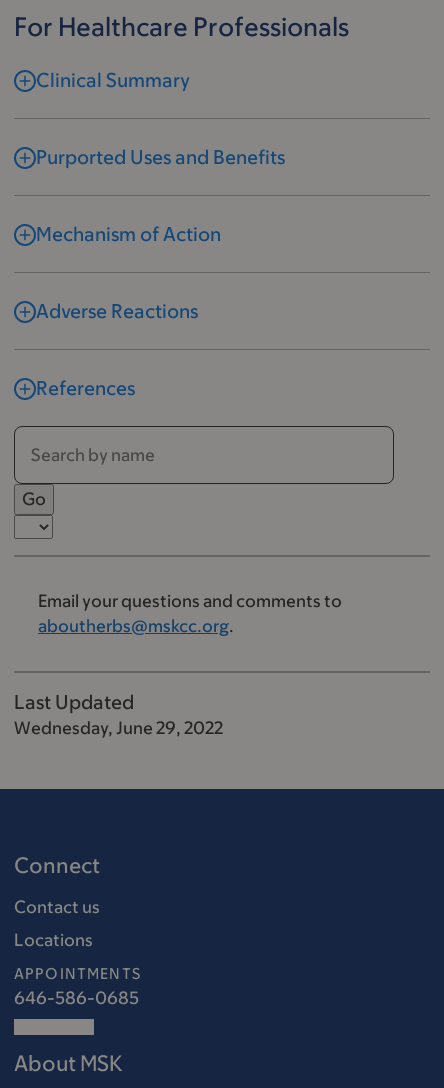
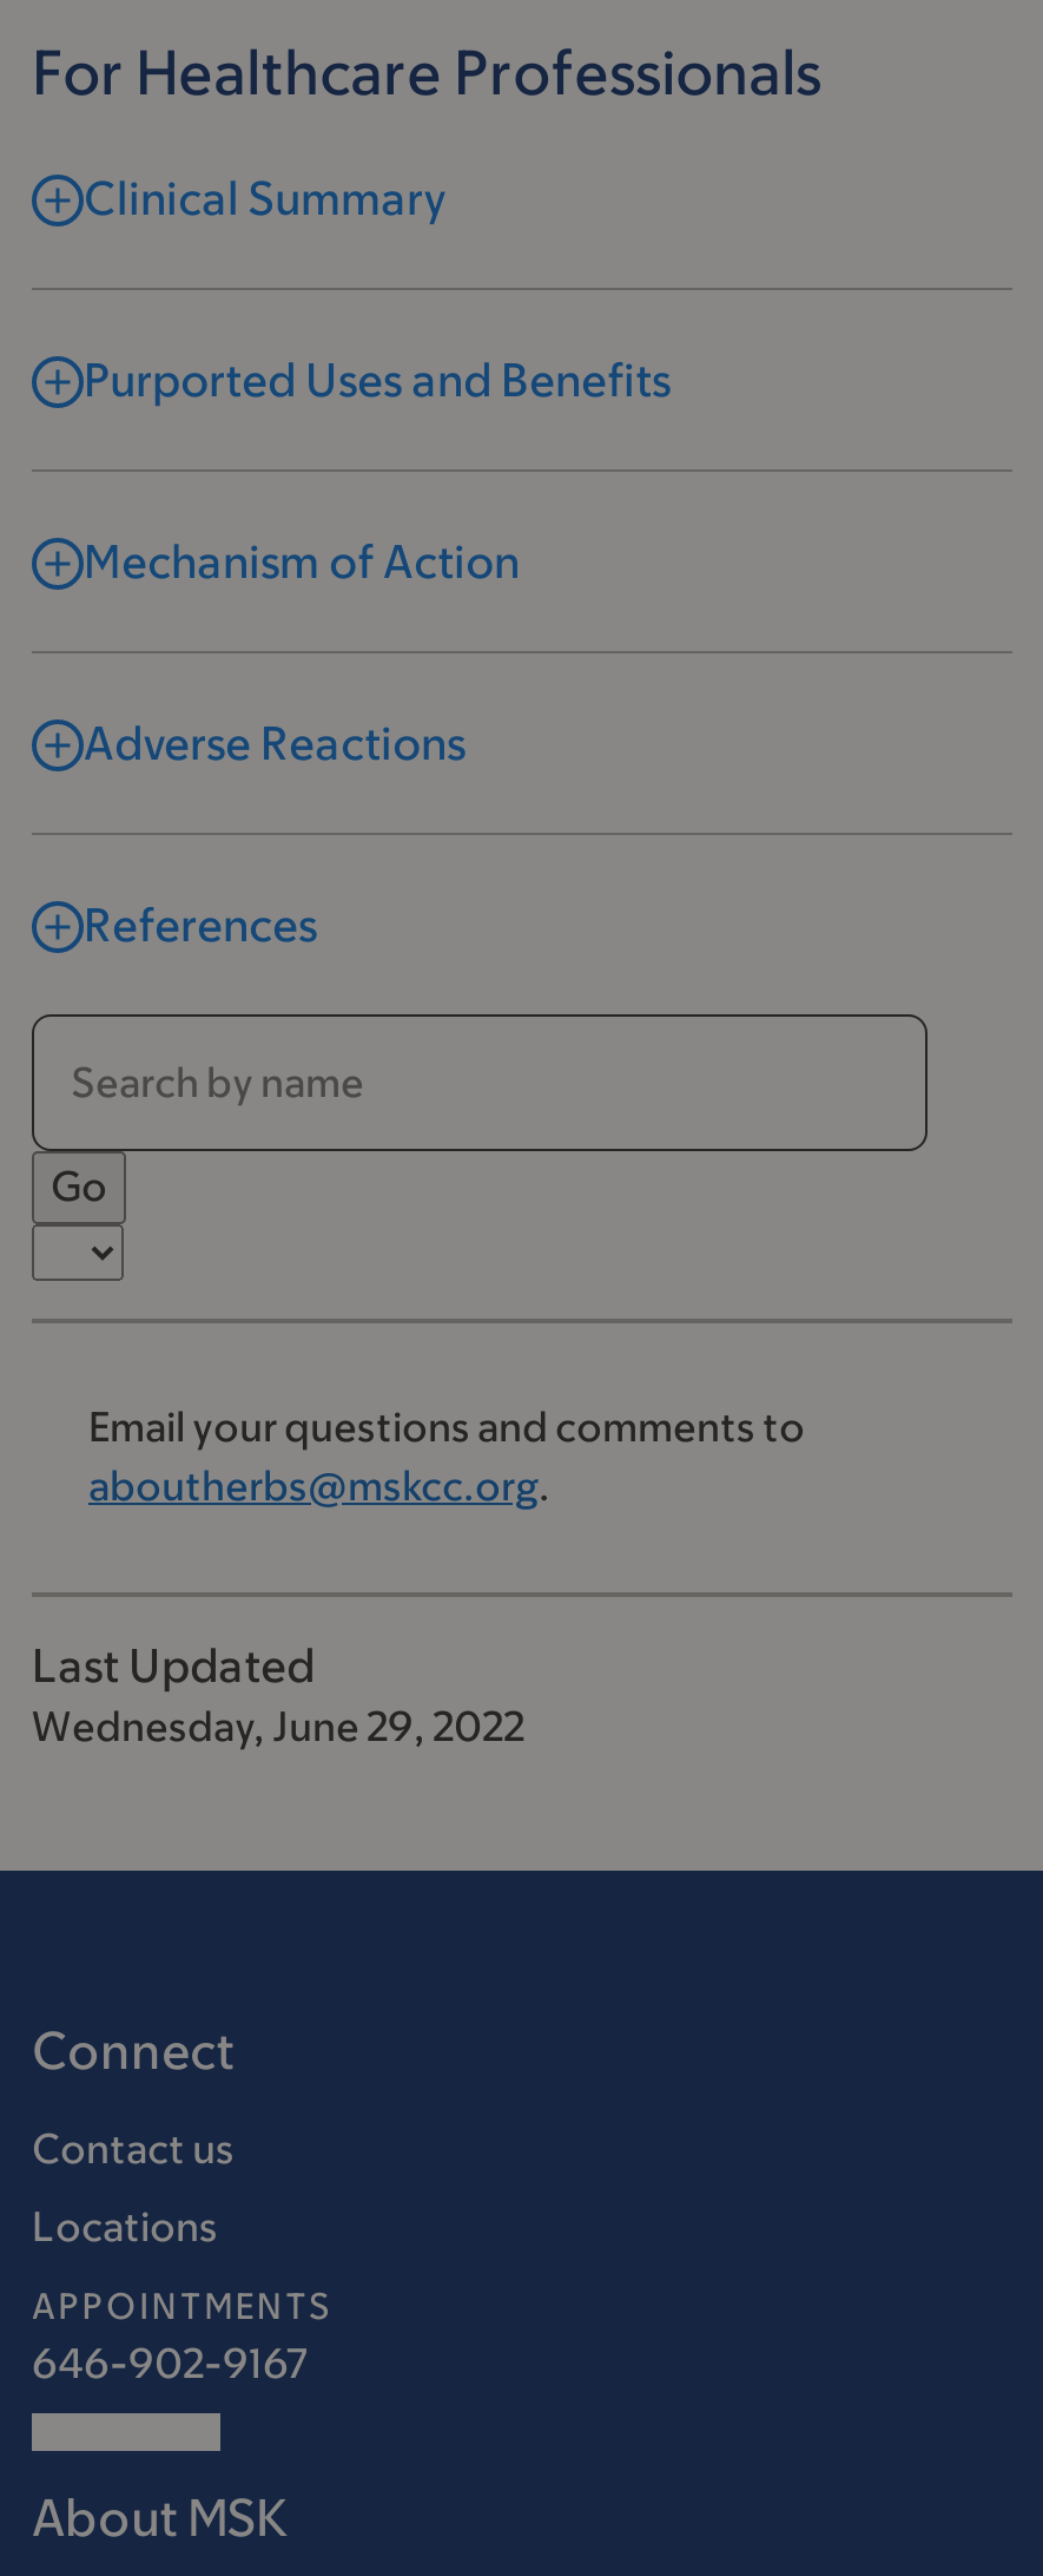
- 646-586-0685
+ 646-902-9167
